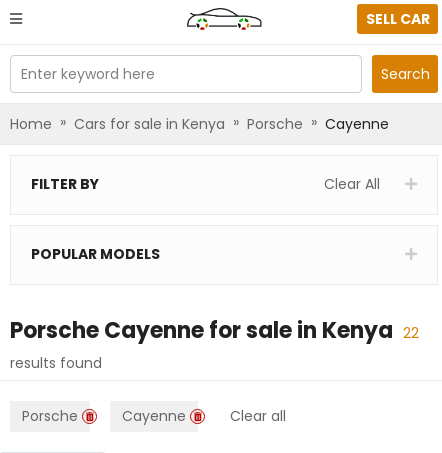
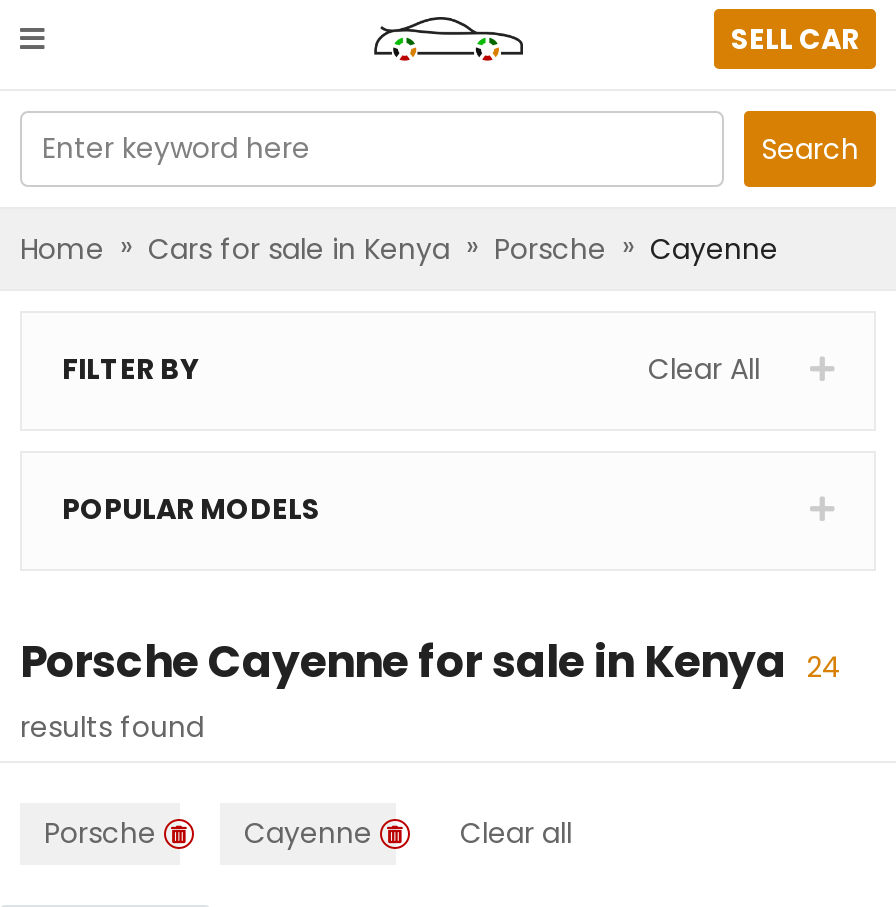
- Porsche Cayenne for sale in Kenya 22
+ Porsche Cayenne for sale in Kenya 24
